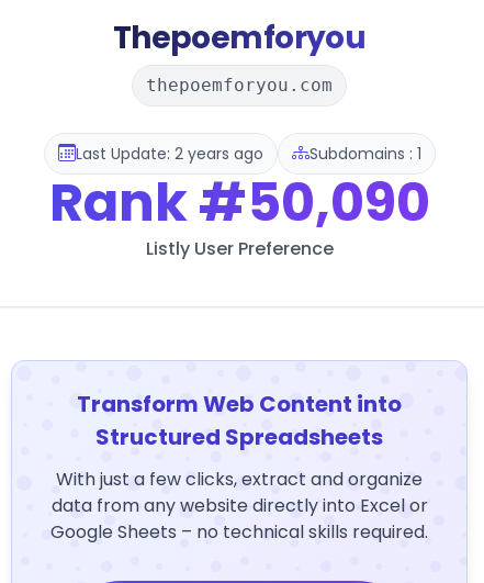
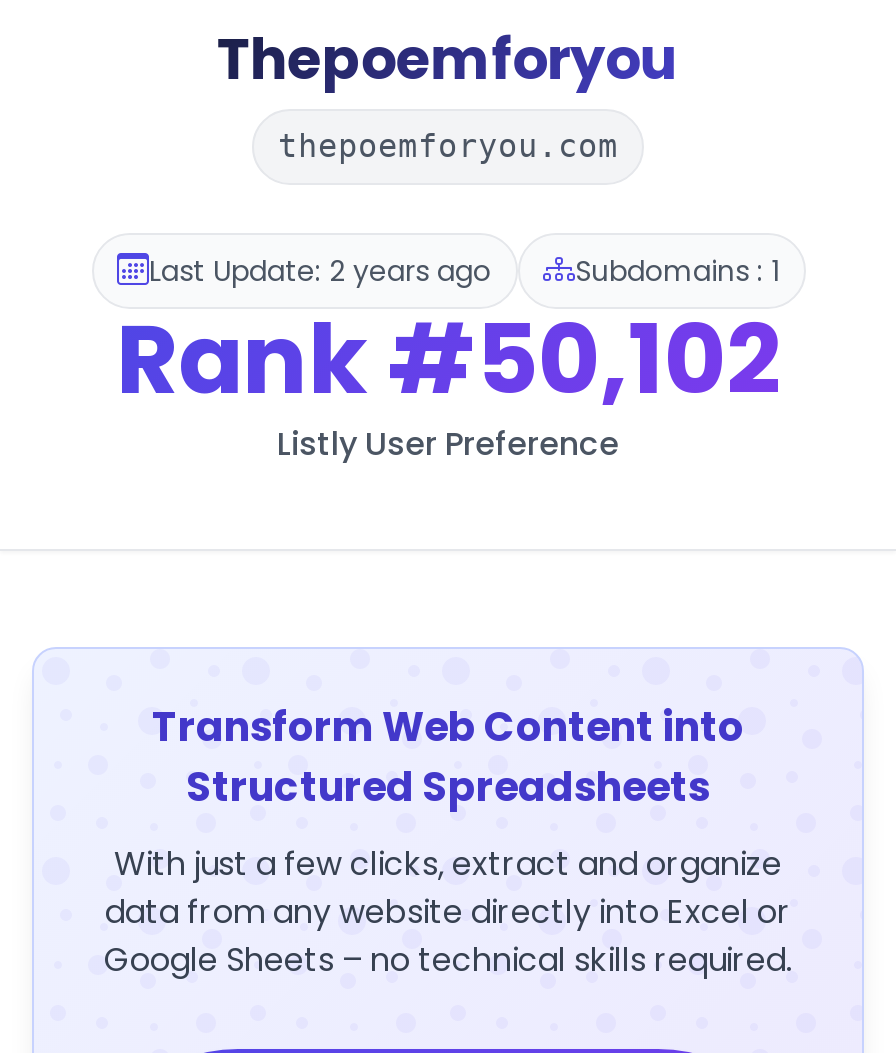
- Rank #50,090
+ Rank #50,102
